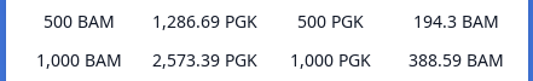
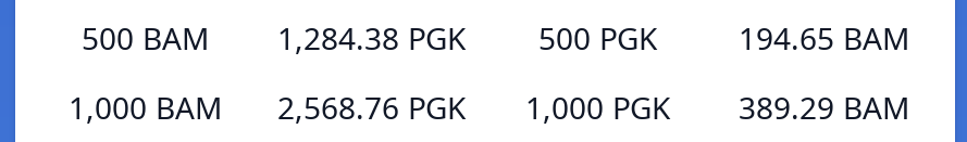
- 1,286.69 PGK
+ 1,284.38 PGK

- 194.3 BAM
+ 194.65 BAM

- 2,573.39 PGK
+ 2,568.76 PGK

- 388.59 BAM
+ 389.29 BAM
